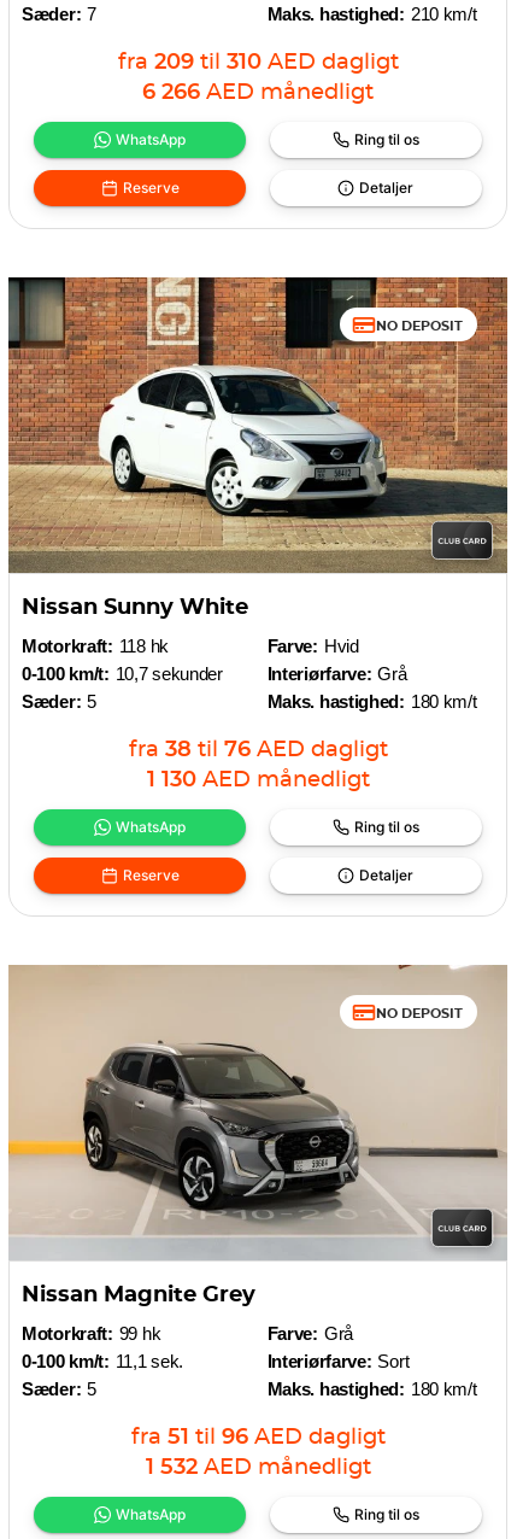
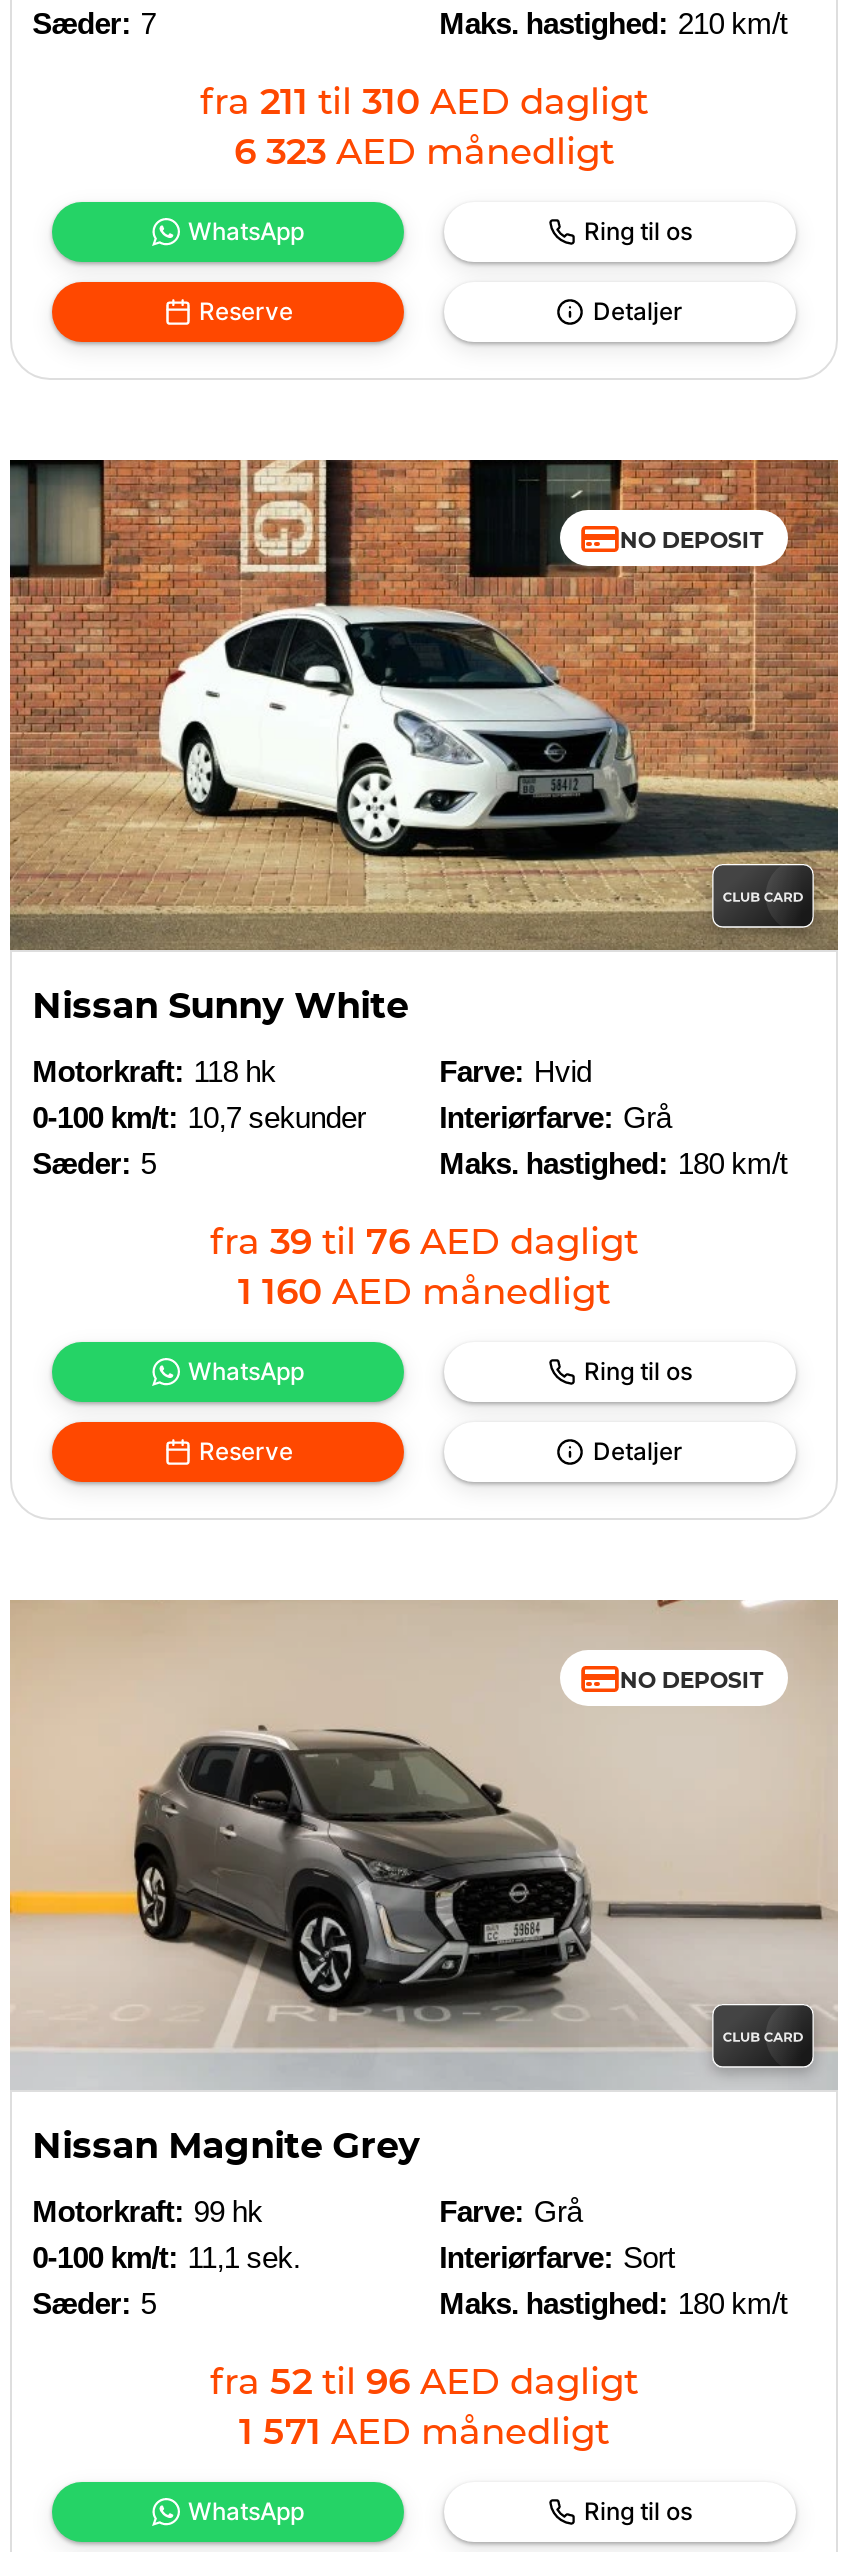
- fra 209 til 310 AED dagligt
+ fra 211 til 310 AED dagligt

- 6 266 AED månedligt
+ 6 323 AED månedligt

- fra 38 til 76 AED dagligt
+ fra 39 til 76 AED dagligt

- 1 130 AED månedligt
+ 1 160 AED månedligt

- fra 51 til 96 AED dagligt
+ fra 52 til 96 AED dagligt

- 1 532 AED månedligt
+ 1 571 AED månedligt
